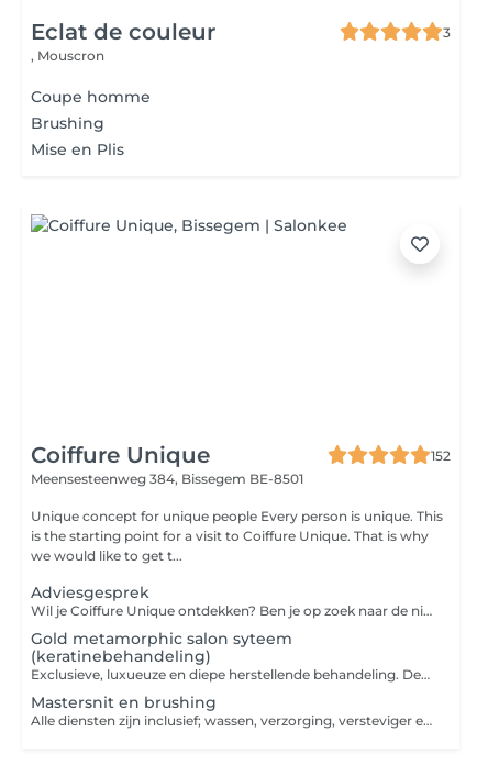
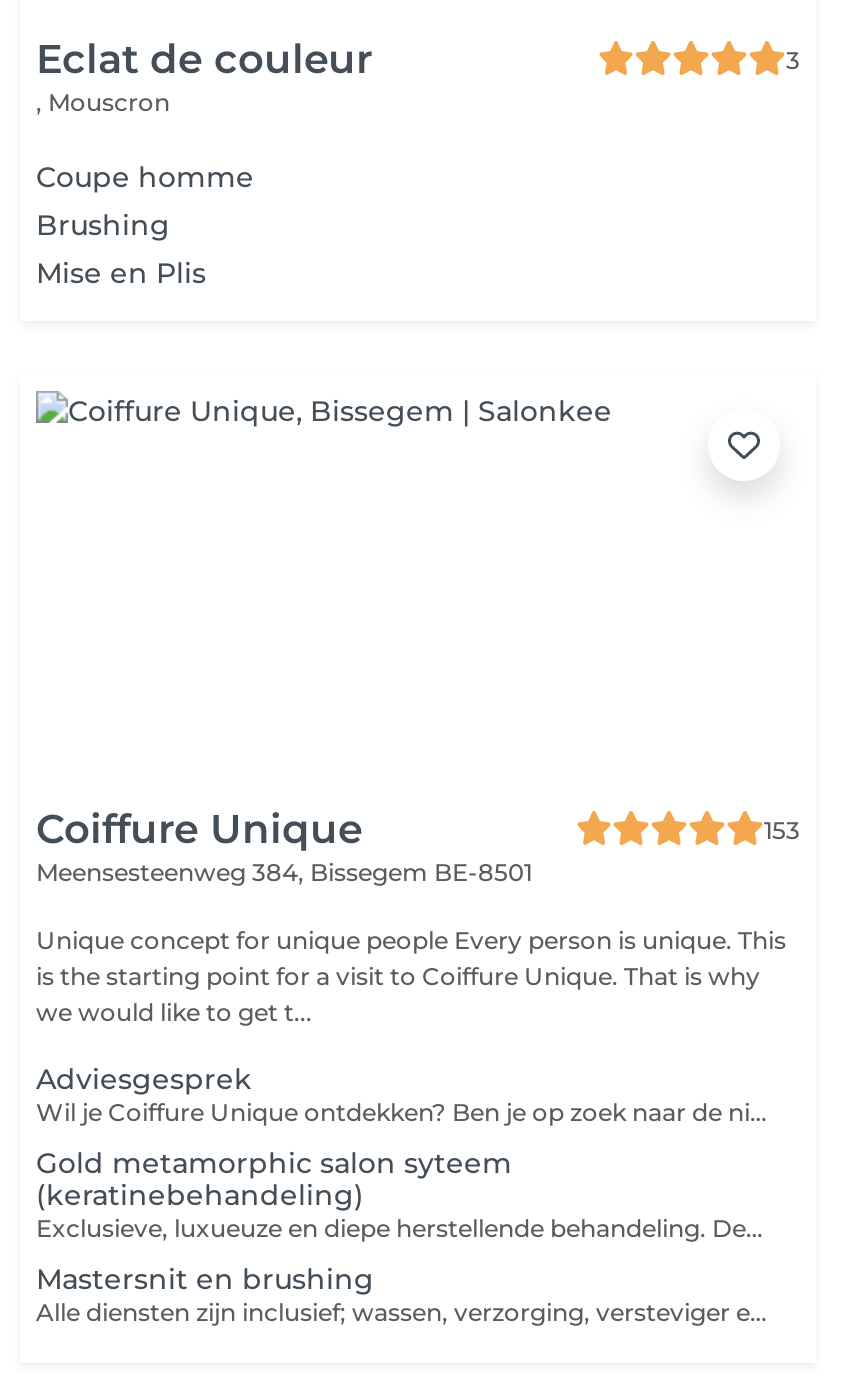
- 152
+ 153
